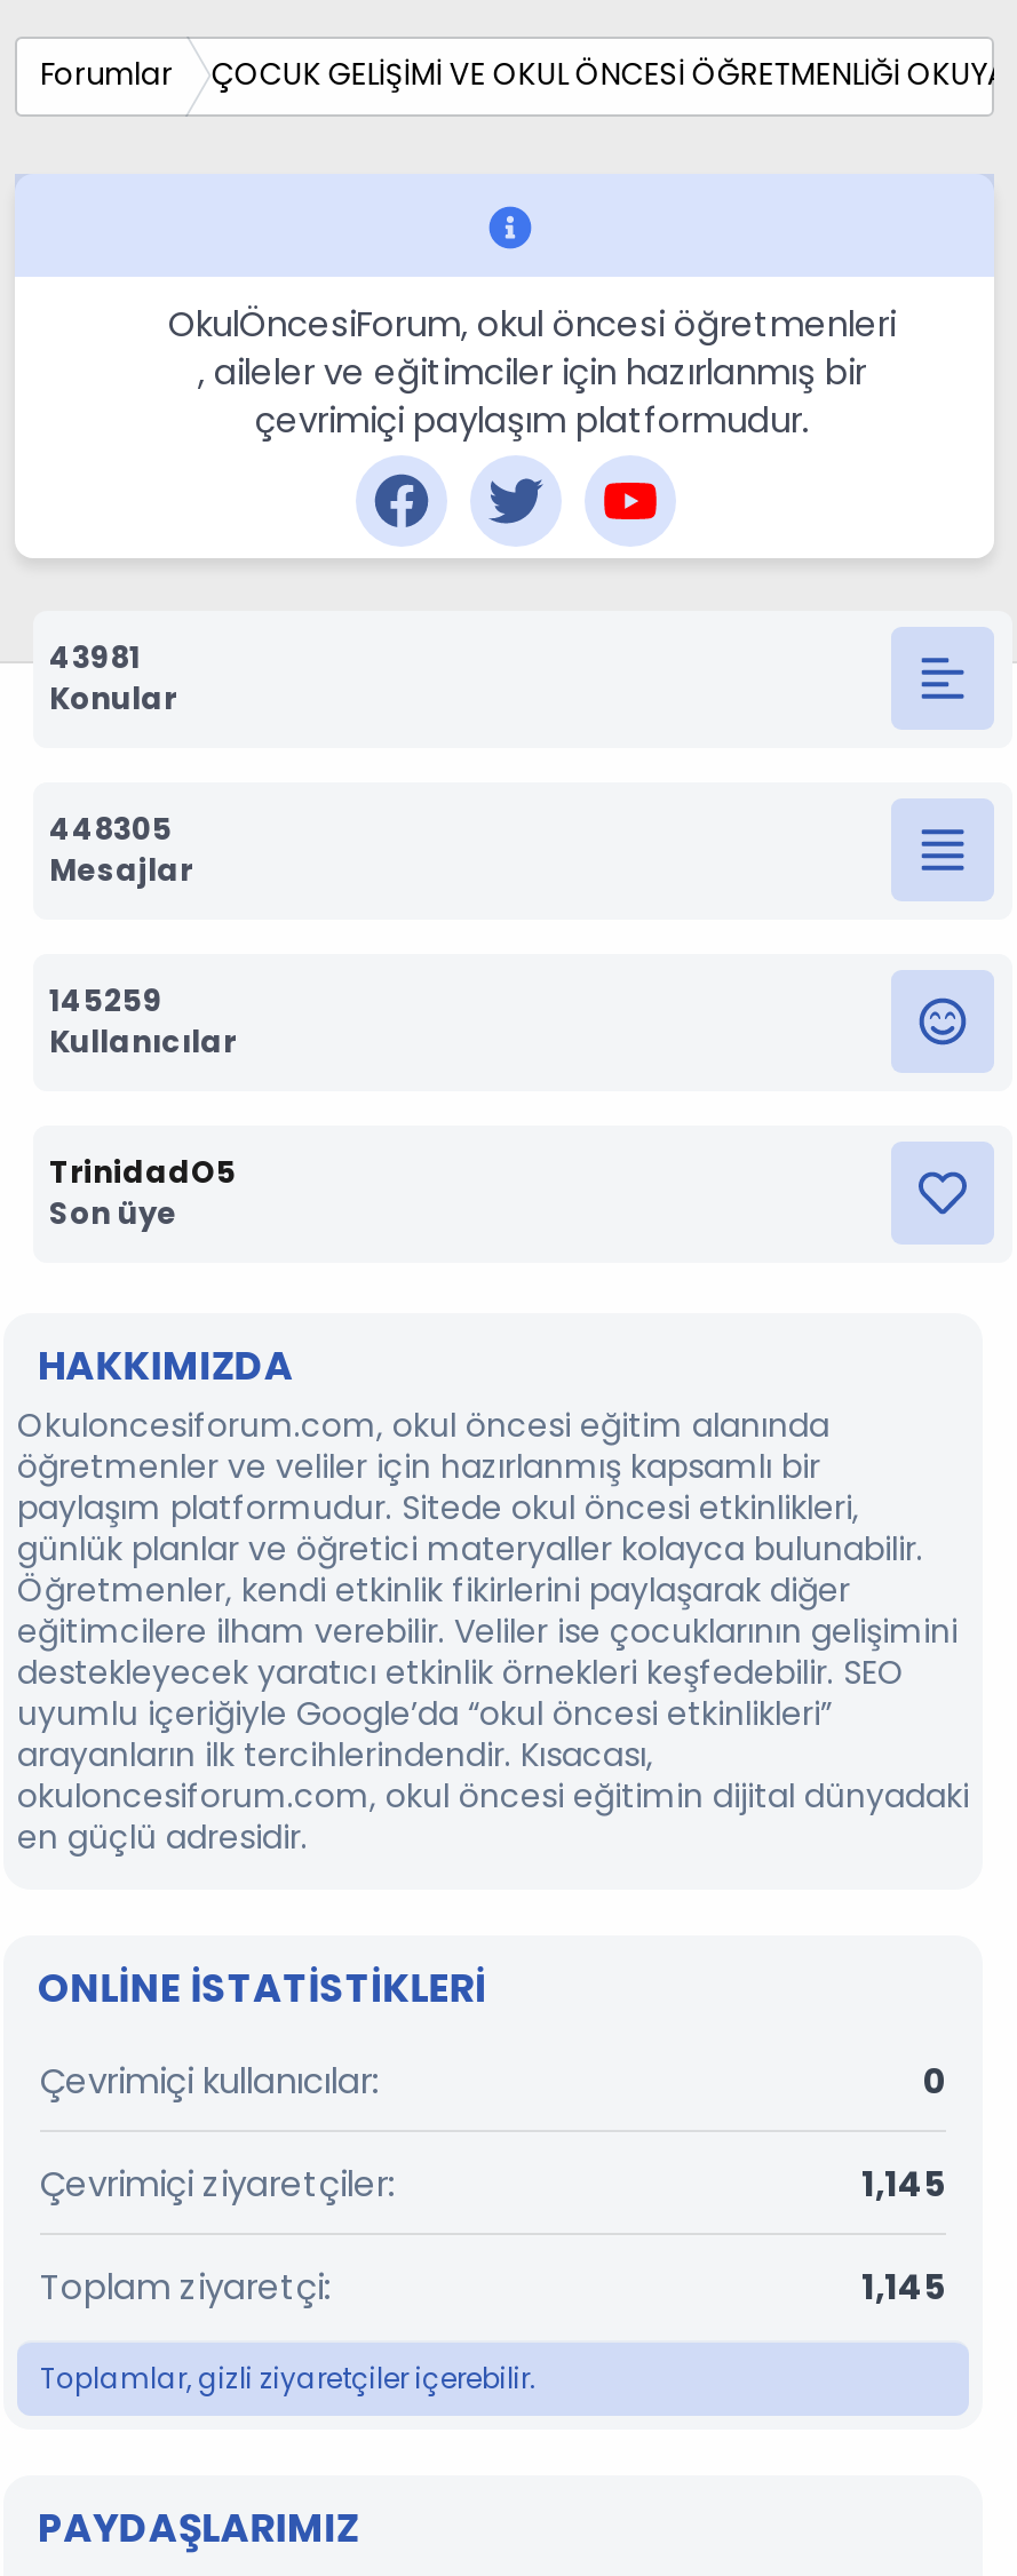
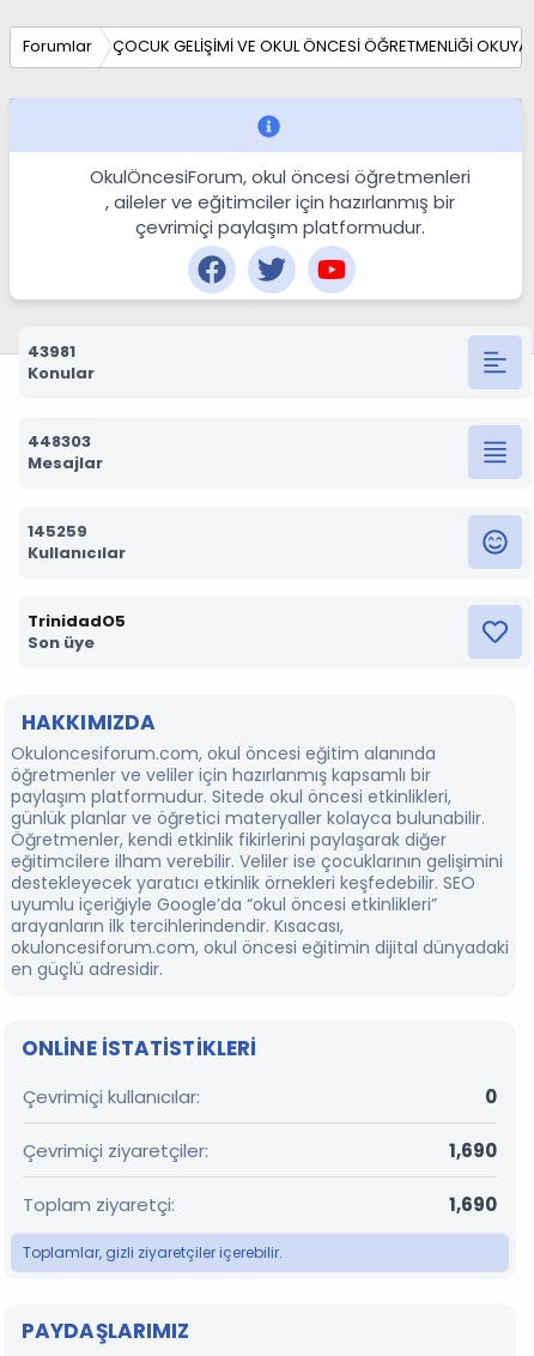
- 448305
+ 448303

- 1,145
+ 1,690

- 1,145
+ 1,690
